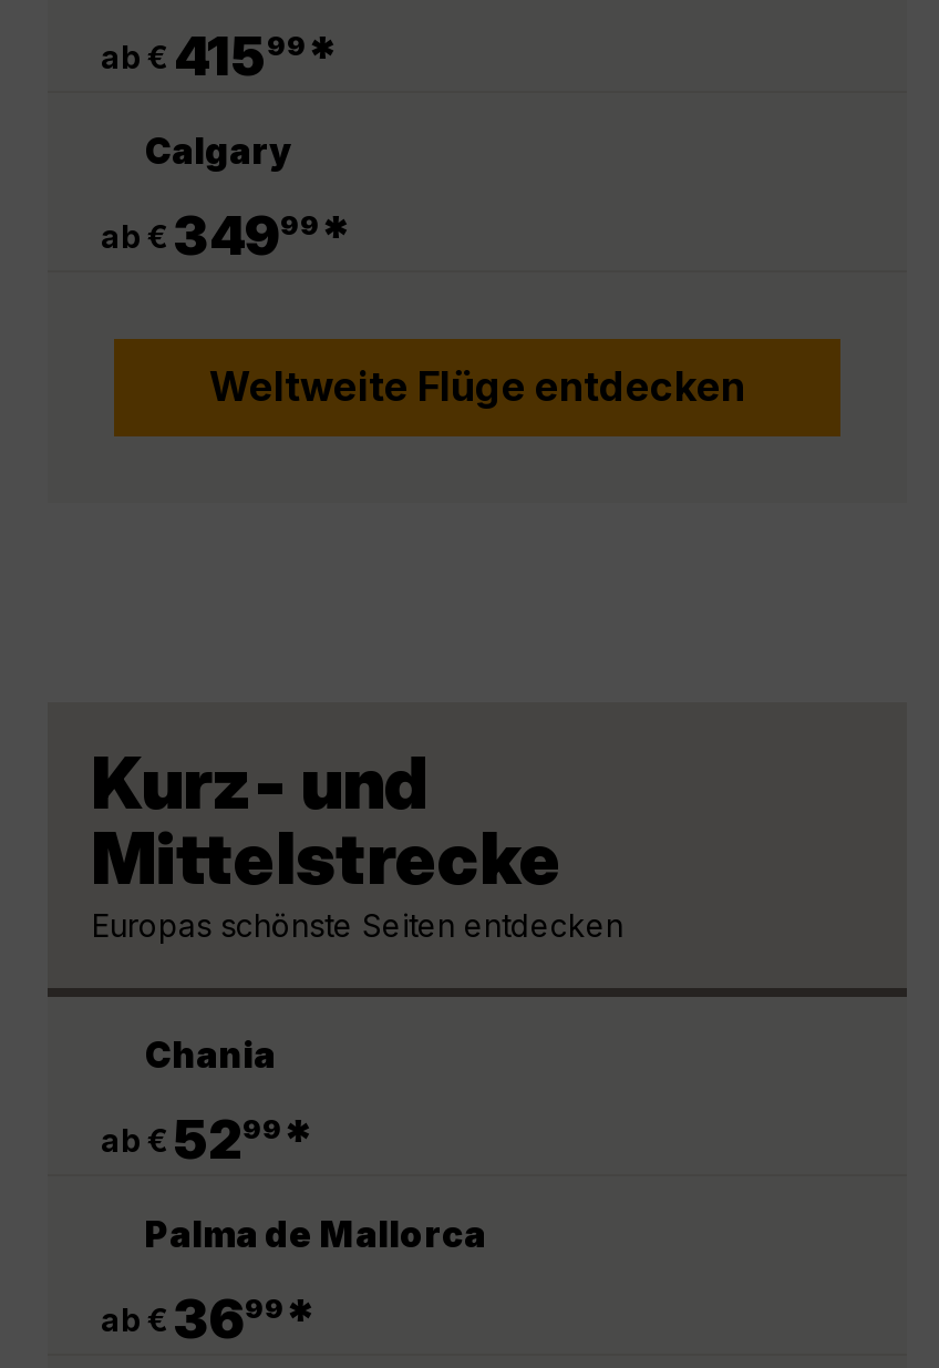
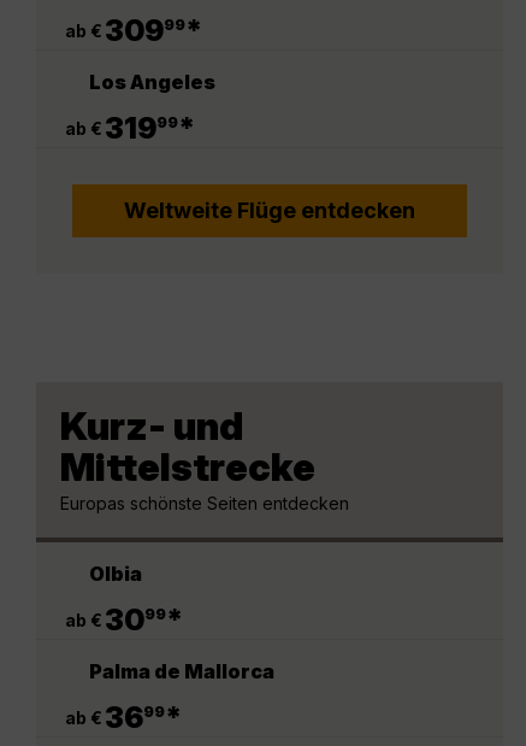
- ab € 415 99*
+ ab € 309 99*

- Calgary
+ Los Angeles

- ab € 349 99*
+ ab € 319 99*

- Chania
+ Olbia

- ab € 52 99*
+ ab € 30 99*
